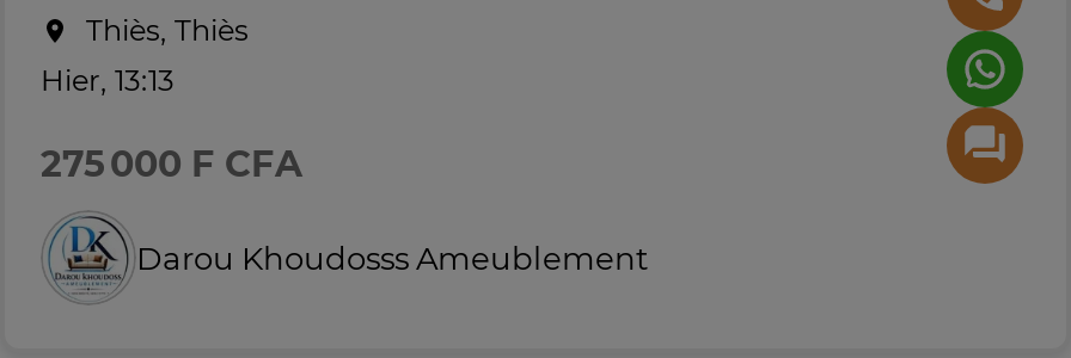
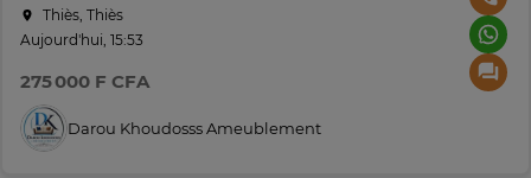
- Hier, 13:13
+ Aujourd'hui, 15:53
